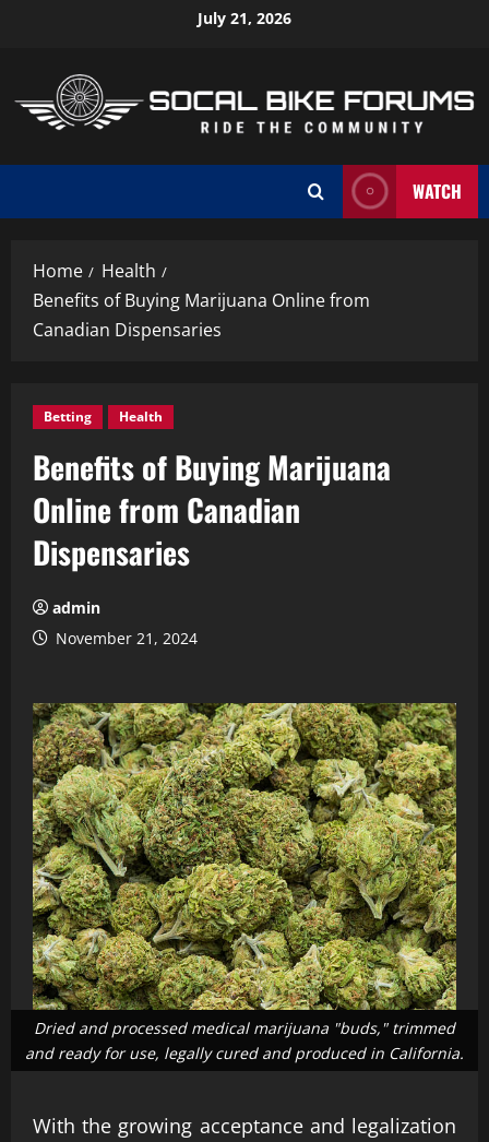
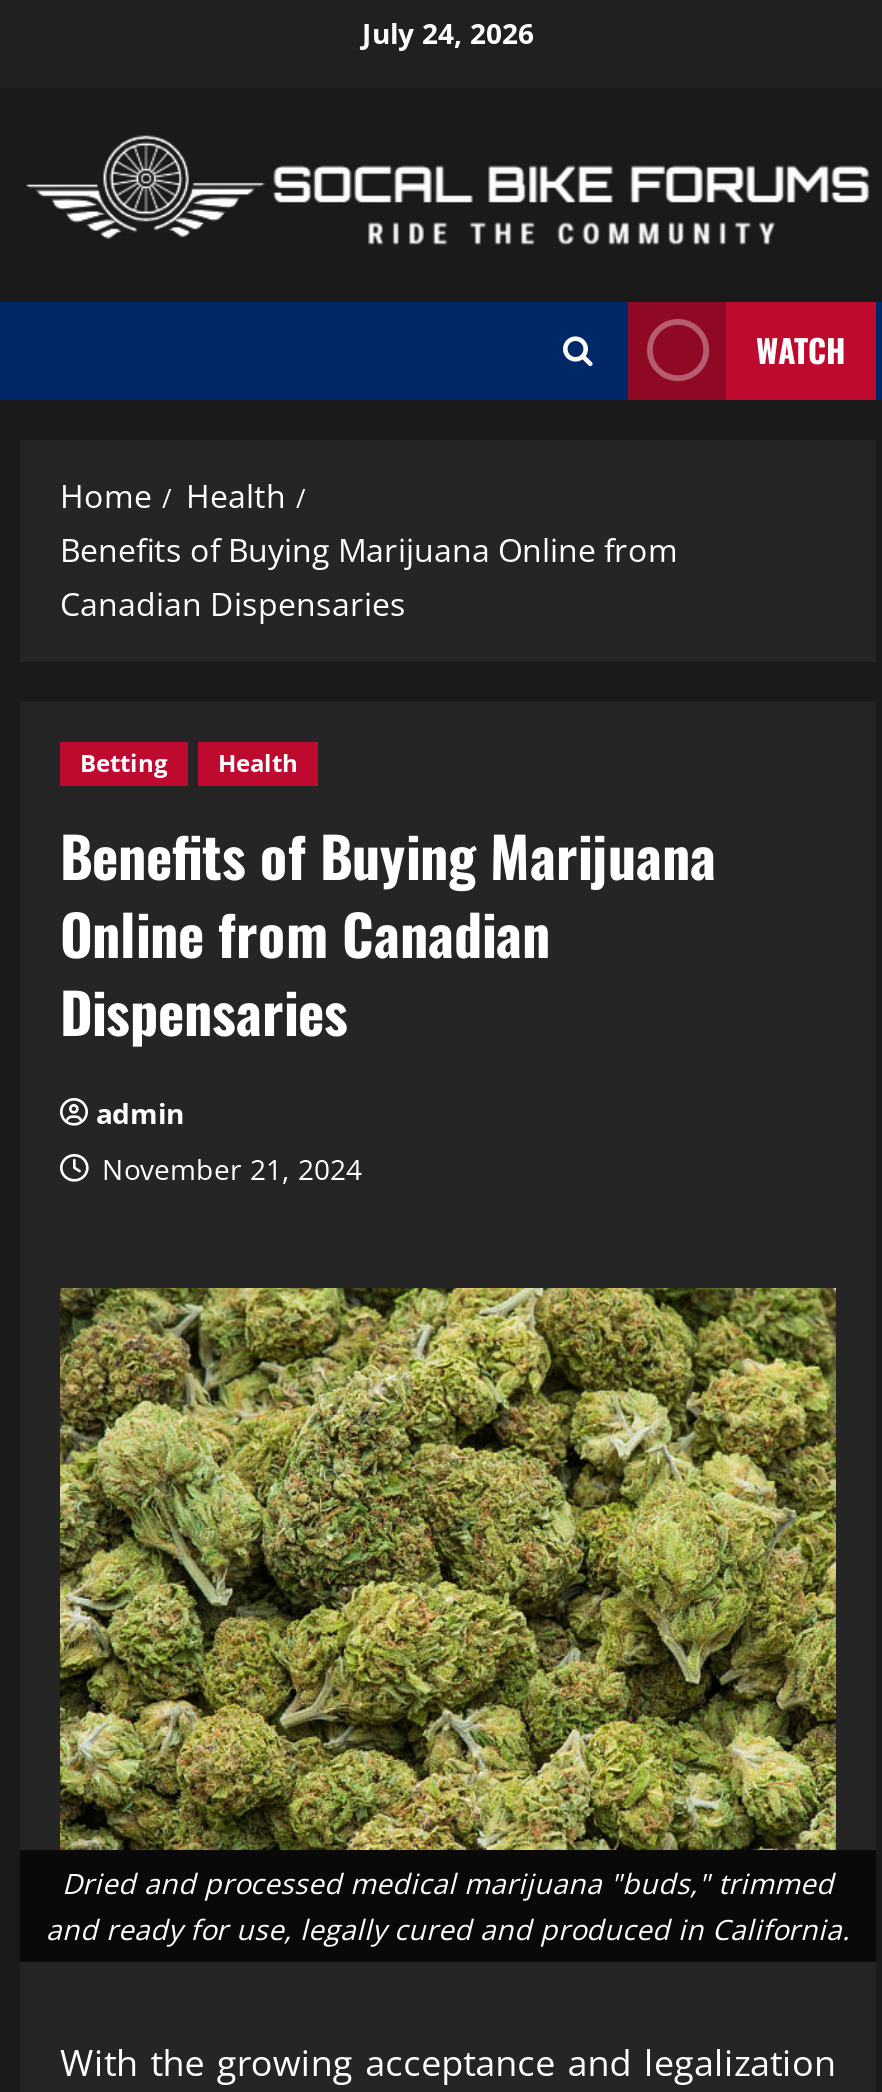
- July 21, 2026
+ July 24, 2026
